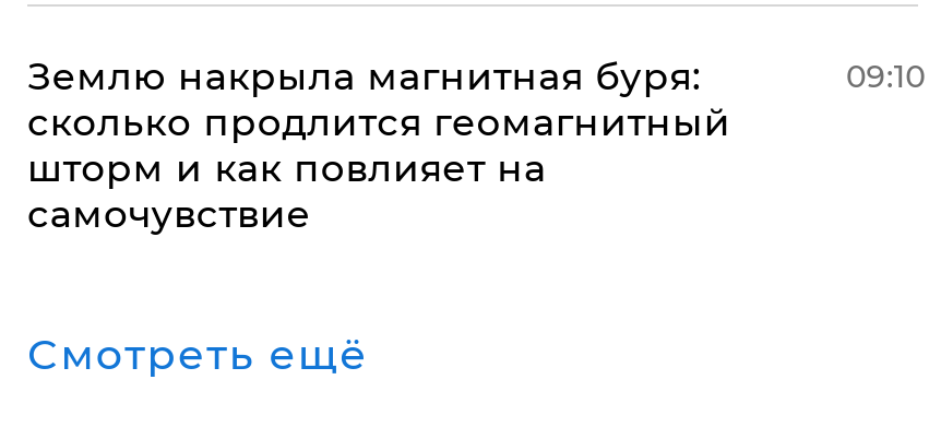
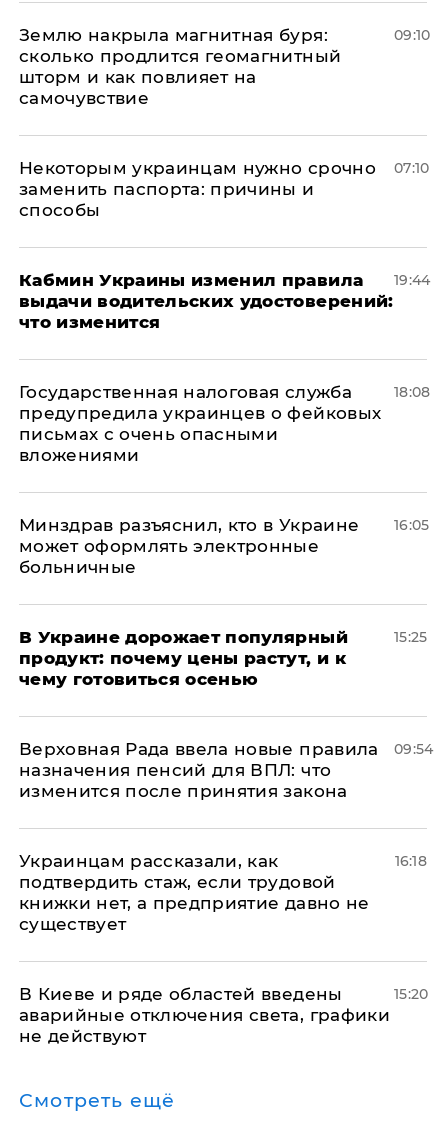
+ Некоторым украинцам нужно срочно
+ заменить паспорта: причины и
+ способы

+ Кабмин Украины изменил правила
+ выдачи водительских удостоверений:
+ что изменится

+ Государственная налоговая служба
+ предупредила украинцев о фейковых
+ письмах с очень опасными
+ вложениями

+ Минздрав разъяснил, кто в Украине
+ может оформлять электронные
+ больничные

+ В Украине дорожает популярный
+ продукт: почему цены растут, и к
+ чему готовиться осенью

+ Верховная Рада ввела новые правила
+ назначения пенсий для ВПЛ: что
+ изменится после принятия закона

+ Украинцам рассказали, как
+ подтвердить стаж, если трудовой
+ книжки нет, а предприятие давно не
+ существует

+ В Киеве и ряде областей введены
+ аварийные отключения света, графики
+ не действуют

+ 07:10

+ 19:44

+ 18:08

+ 16:05

+ 15:25

+ 09:54

+ 15:20

+ 16:18
